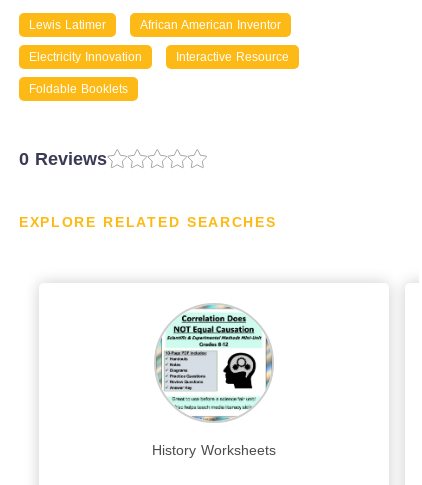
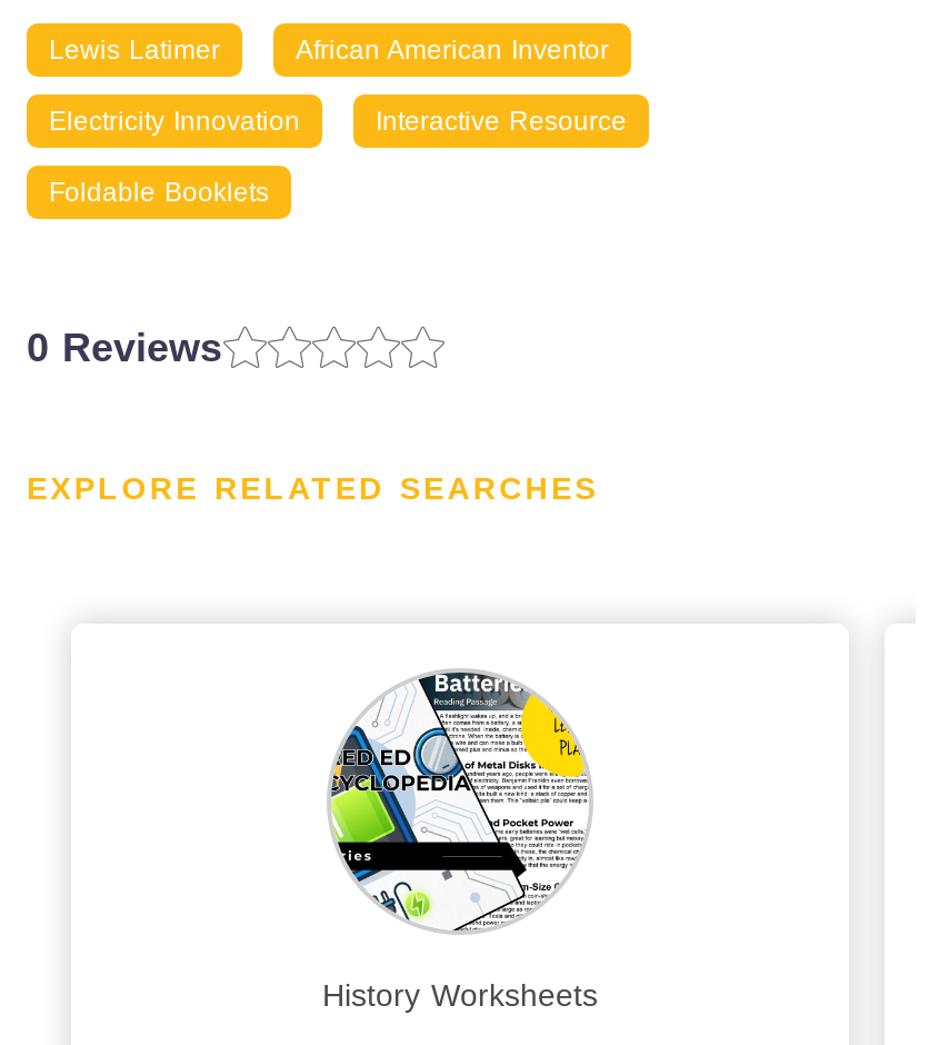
- [image]
+ [image]
